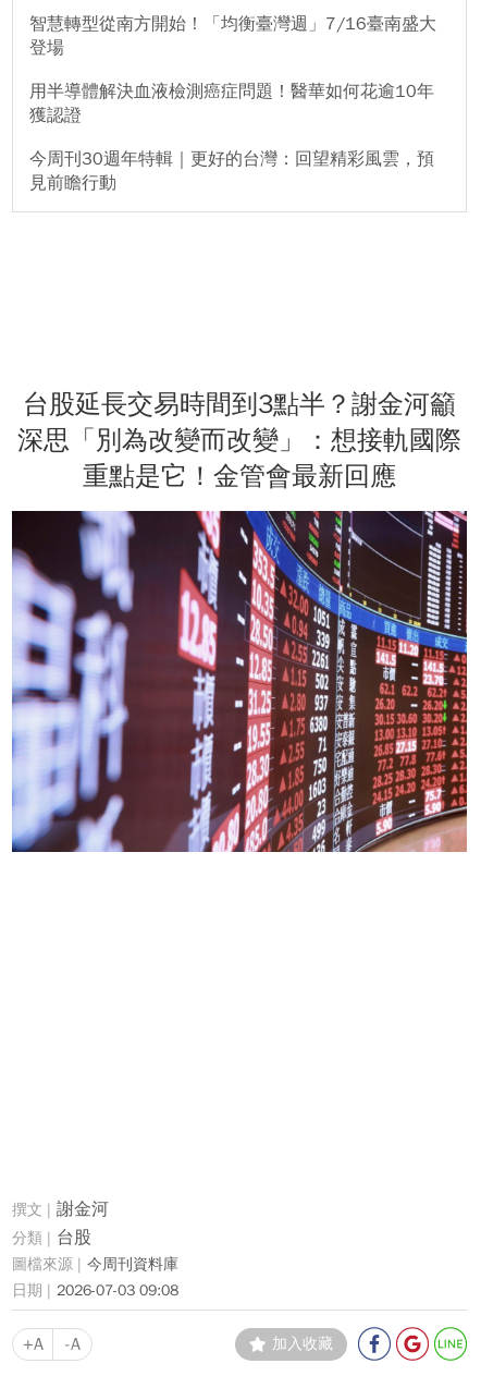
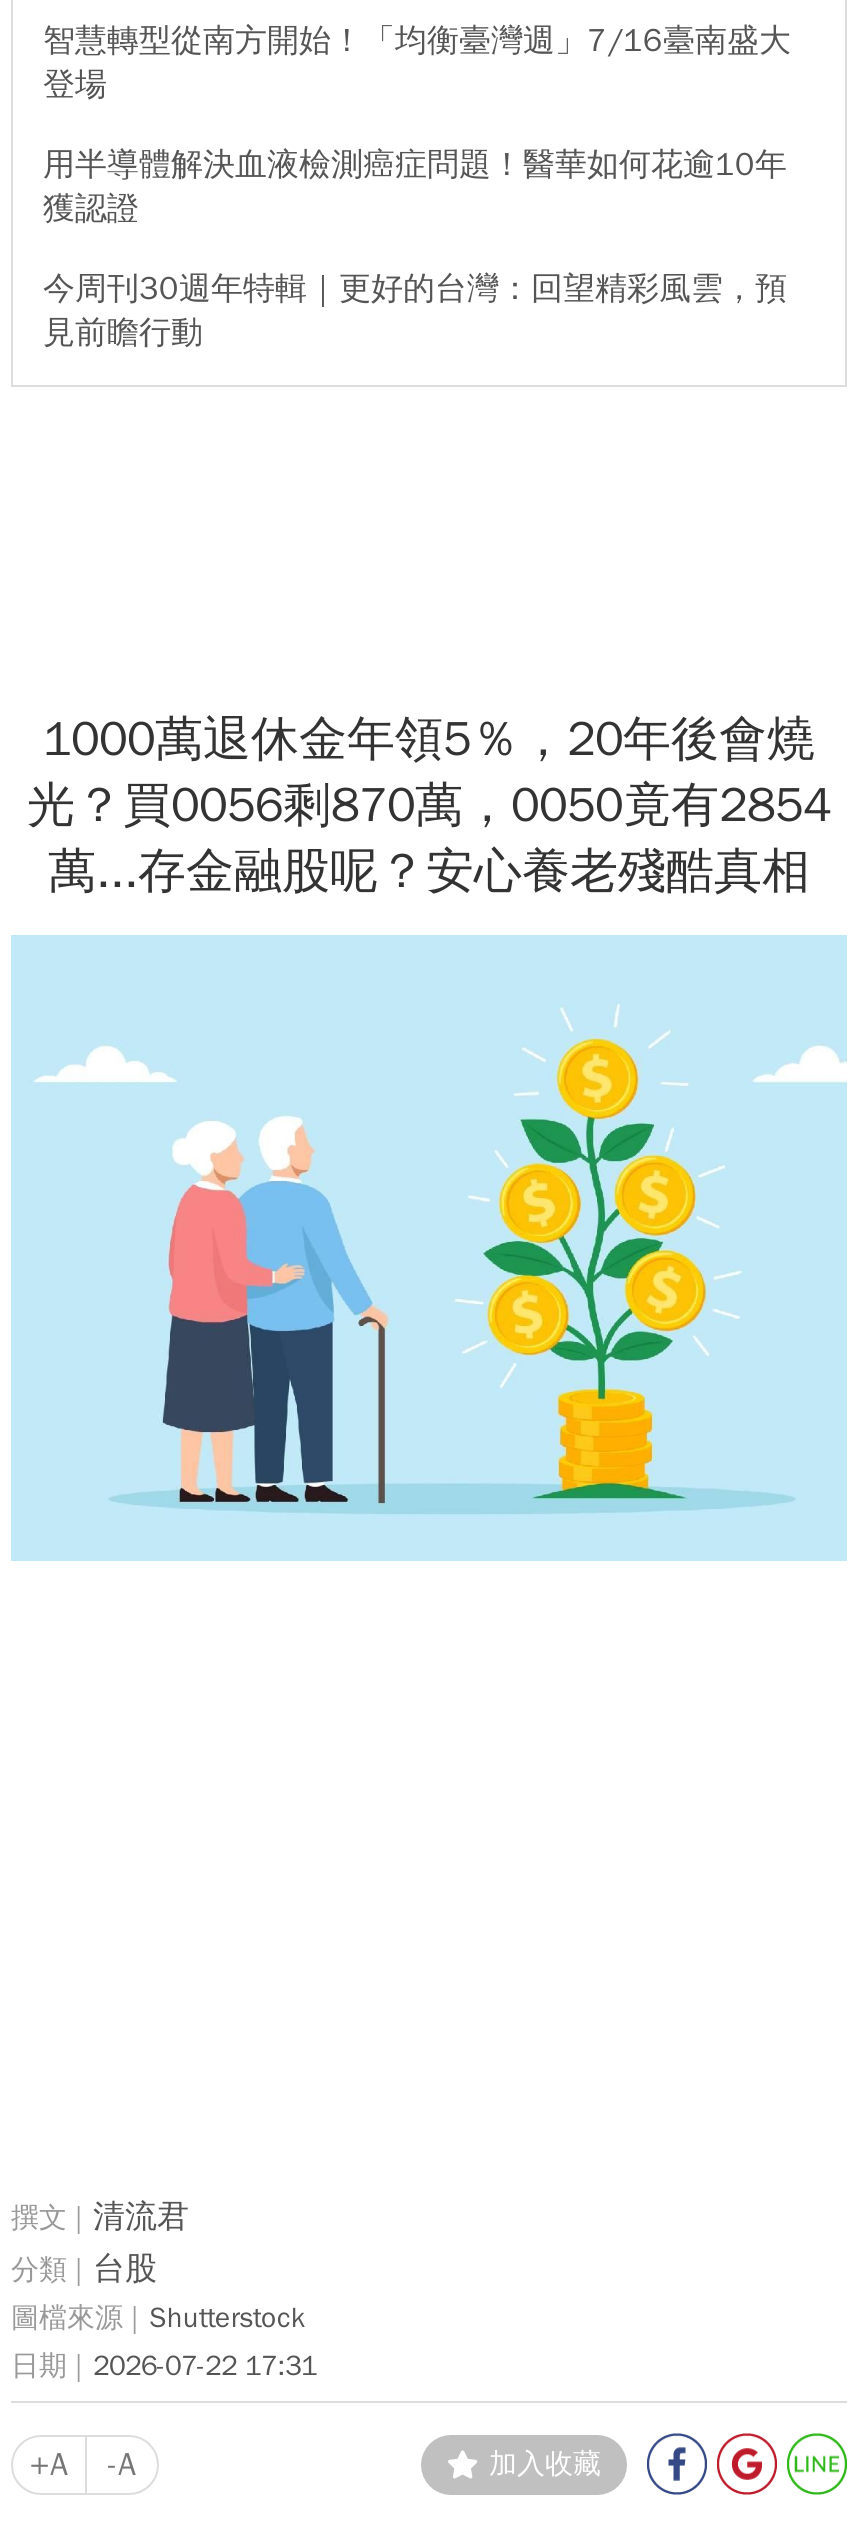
- 台股延長交易時間到3點半？謝金河籲
- 深思「別為改變而改變」：想接軌國際
- 重點是它！金管會最新回應
+ 1000萬退休金年領5％，20年後會燒
+ 光？買0056剩870萬，0050竟有2854
+ 萬...存金融股呢？安心養老殘酷真相

- [image]
+ [image]

- 謝金河
+ 清流君

- 今周刊資料庫
- 2026-07-03 09:08
+ Shutterstock
+ 2026-07-22 17:31
